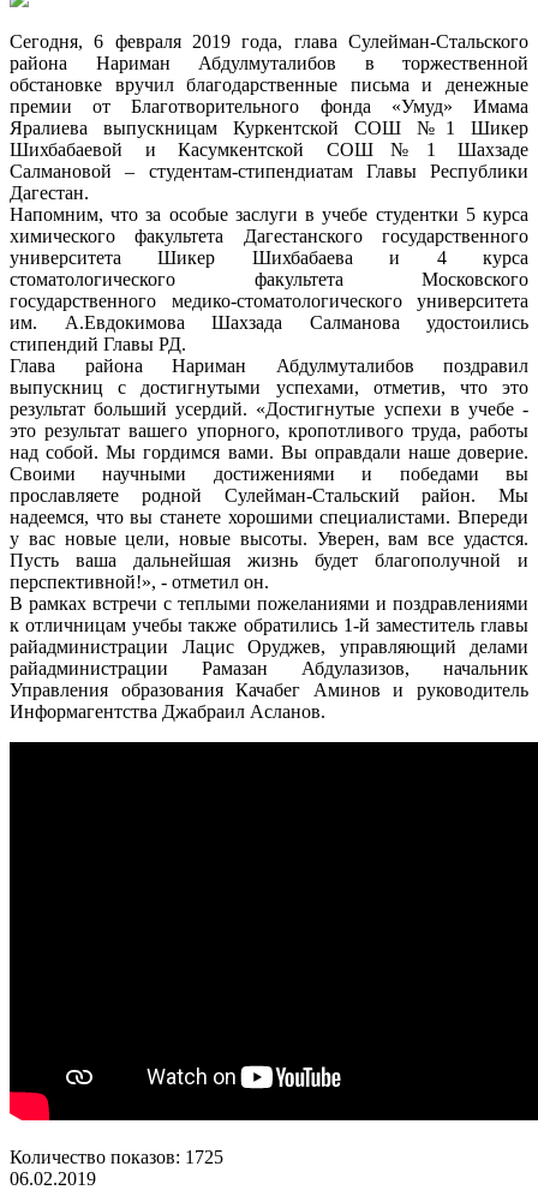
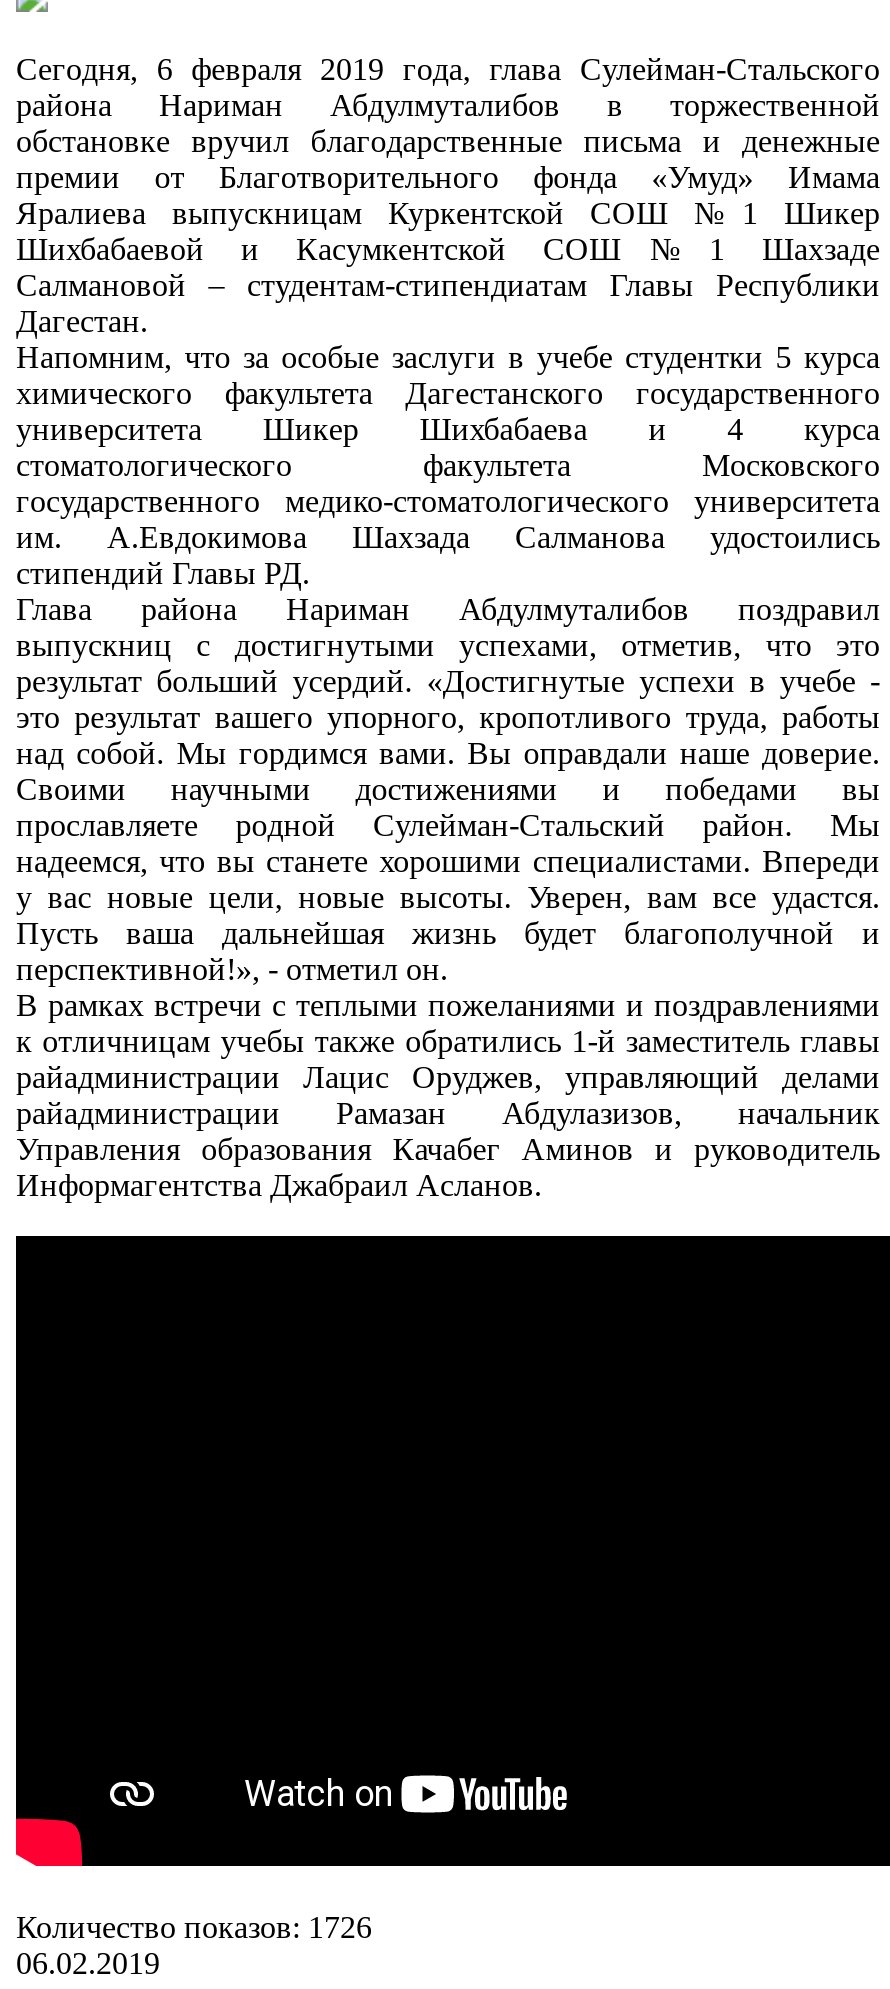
- Количество показов: 1725
+ Количество показов: 1726
